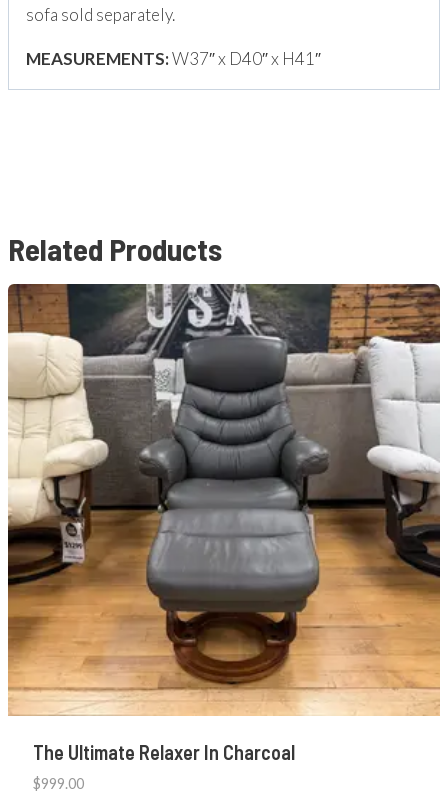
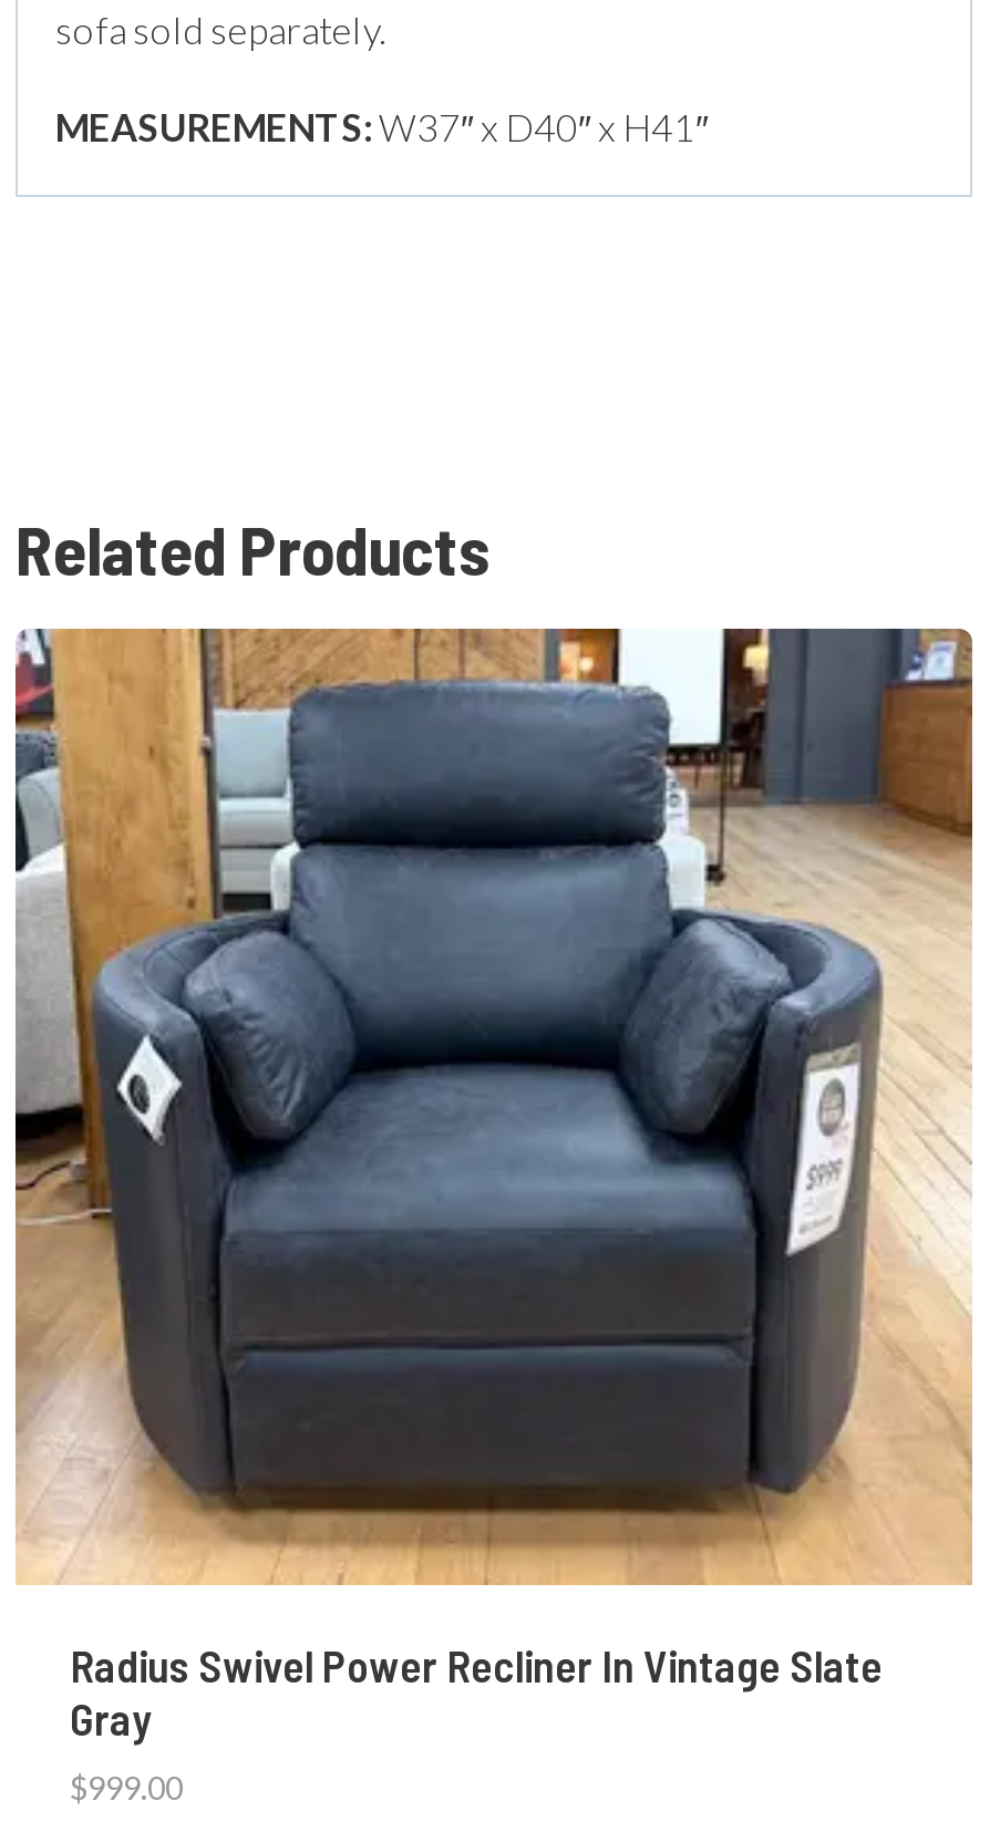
- [image]
- The Ultimate Relaxer In Charcoal
+ [image]
+ Radius Swivel Power Recliner In Vintage Slate
+ Gray
